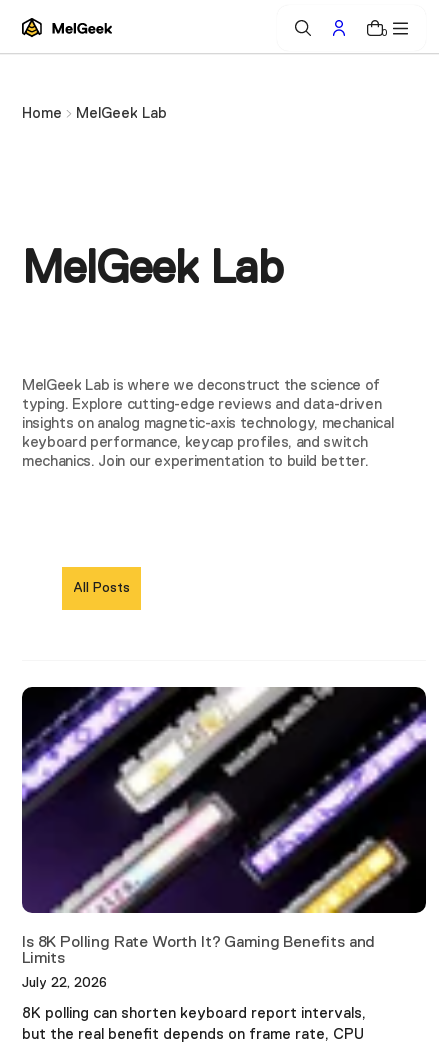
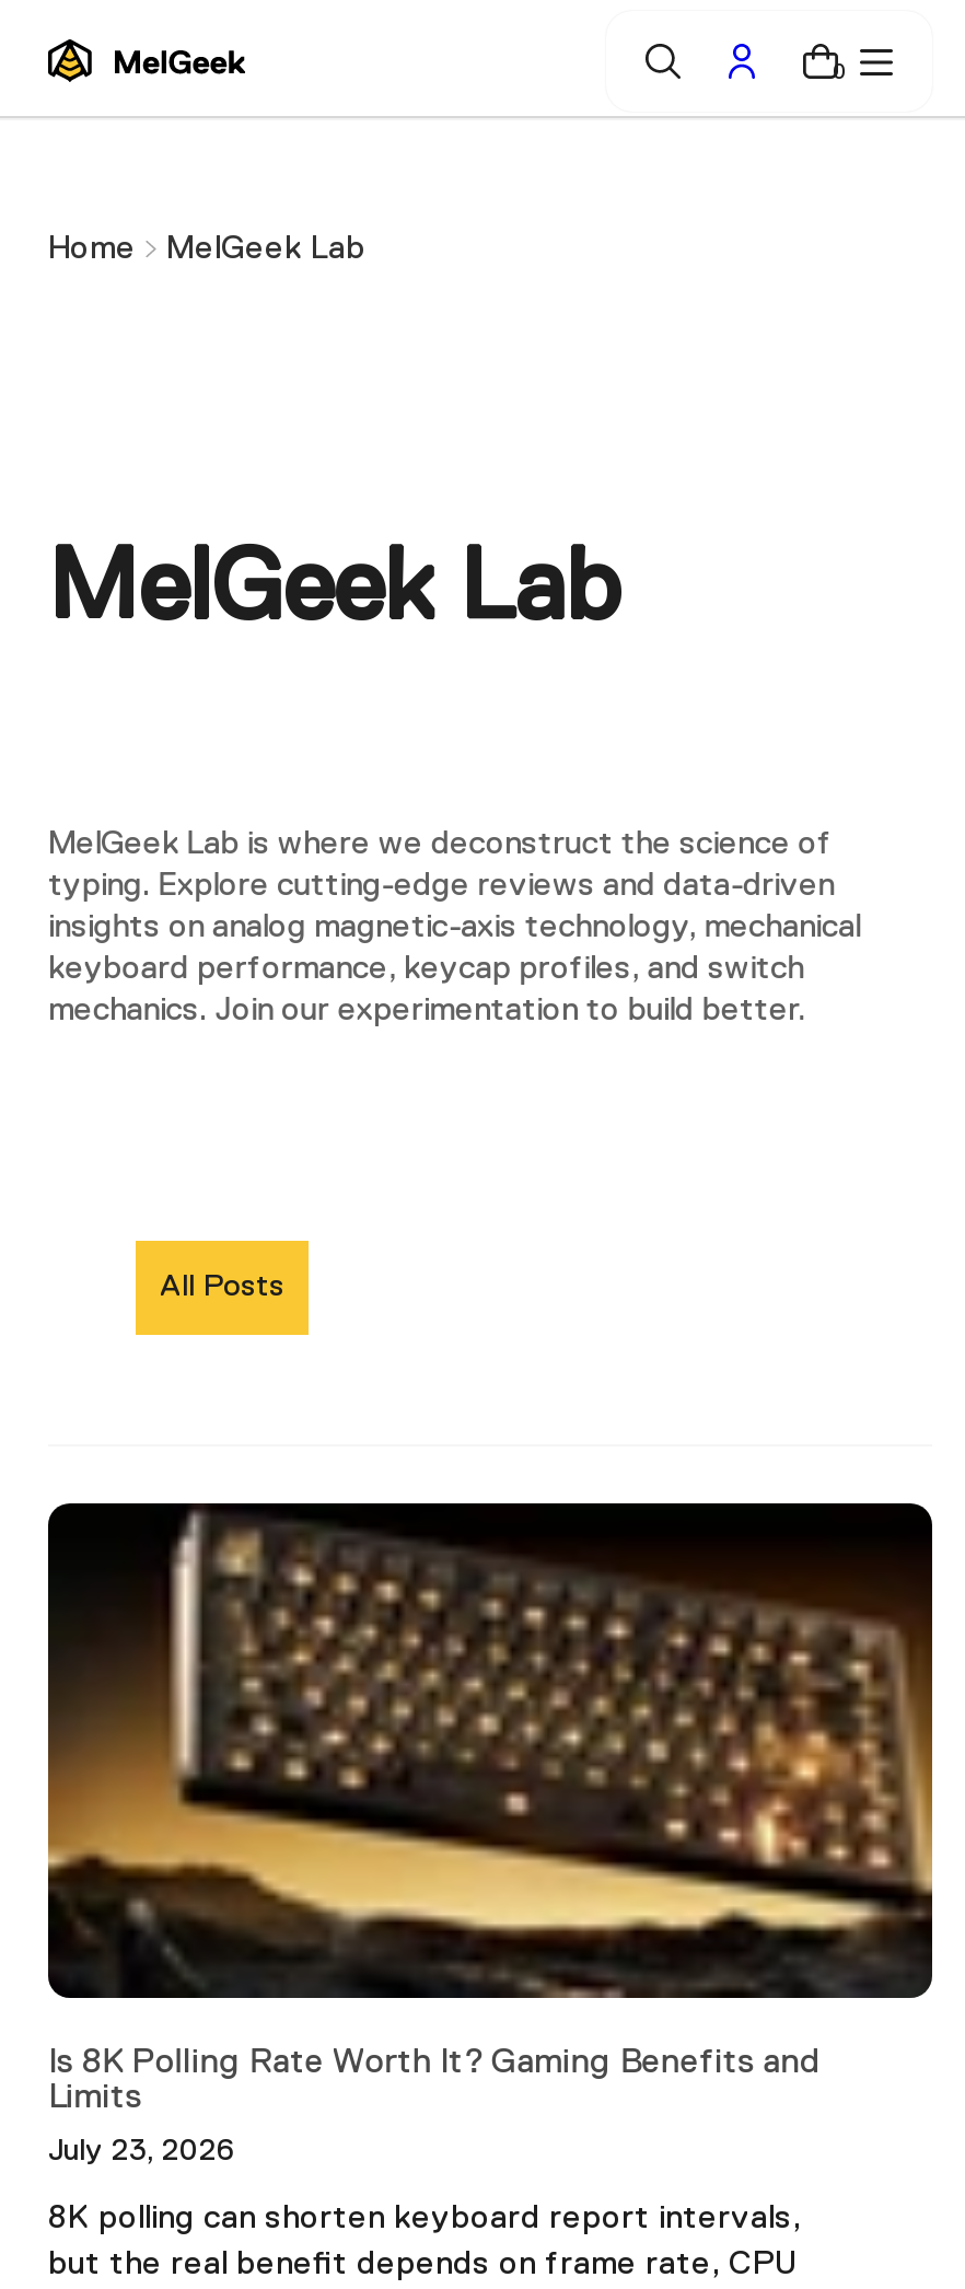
- [image]
+ [image]

- July 22, 2026
+ July 23, 2026
